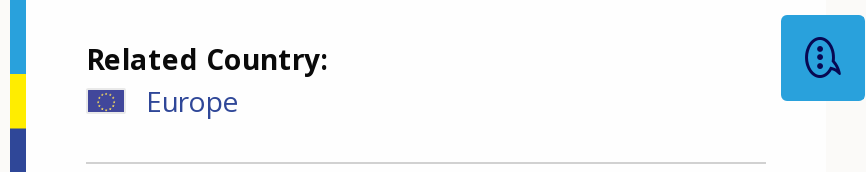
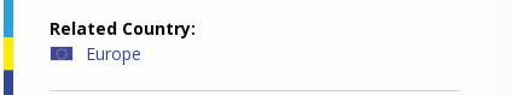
- [image]
